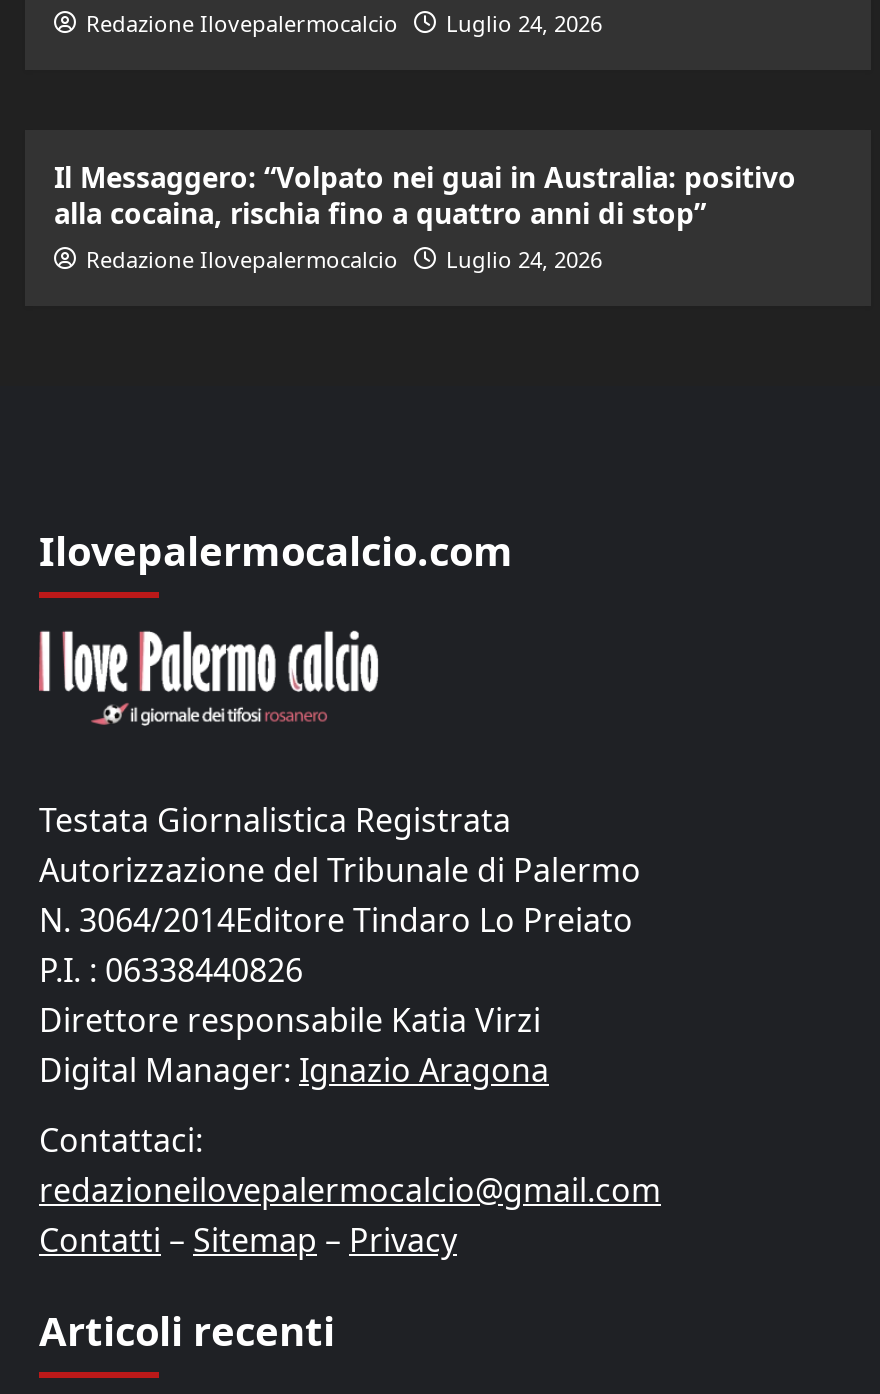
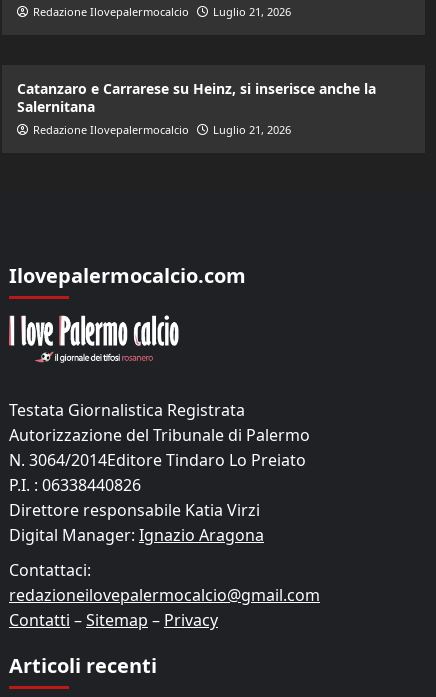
- Redazione Ilovepalermocalcio Luglio 24, 2026
+ Redazione Ilovepalermocalcio Luglio 21, 2026

- Il Messaggero: “Volpato nei guai in Australia: positivo
- alla cocaina, rischia fino a quattro anni di stop”
+ Catanzaro e Carrarese su Heinz, si inserisce anche la
+ Salernitana

- Redazione Ilovepalermocalcio Luglio 24, 2026
+ Redazione Ilovepalermocalcio Luglio 21, 2026
